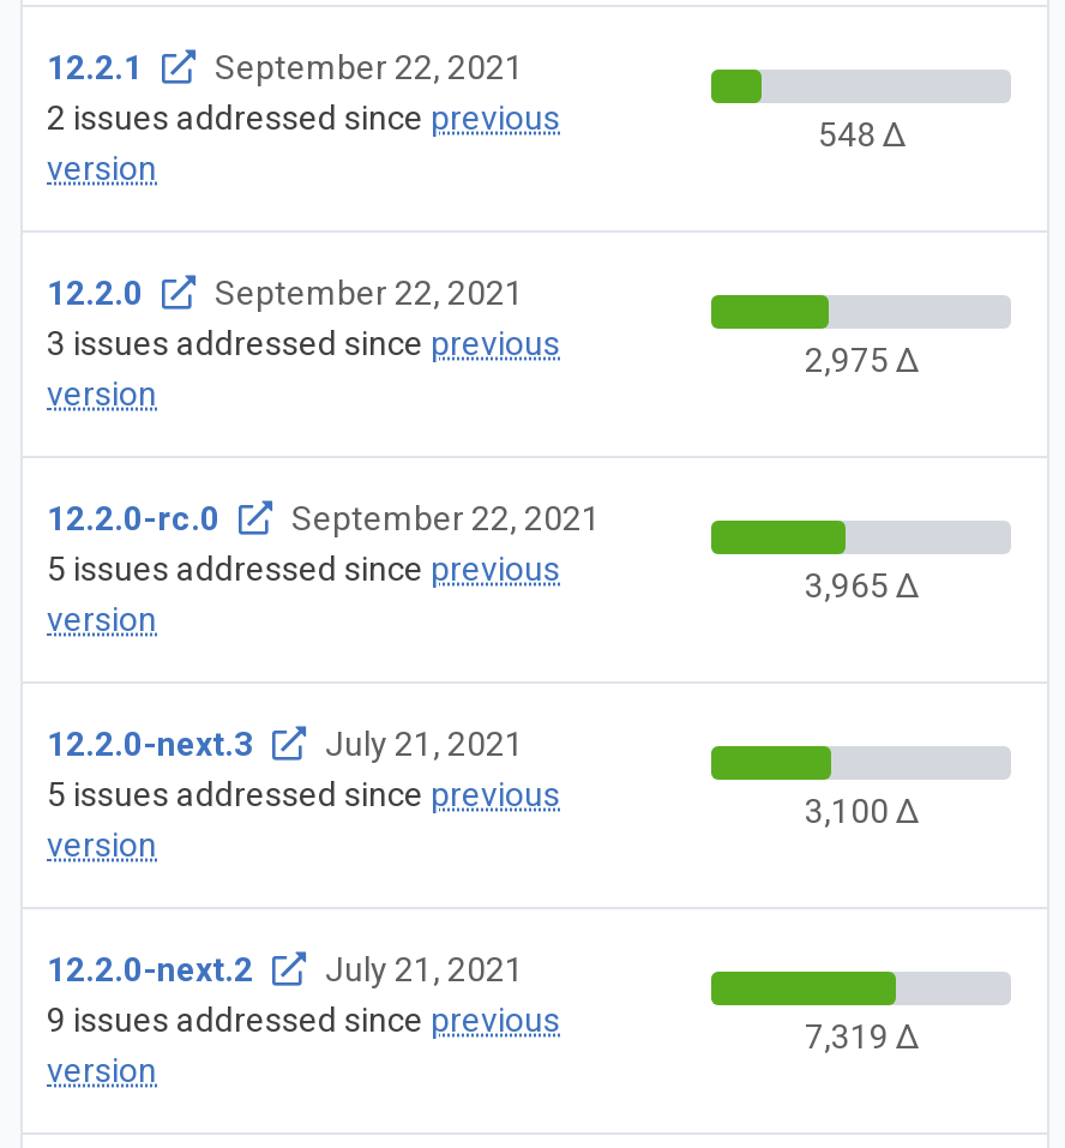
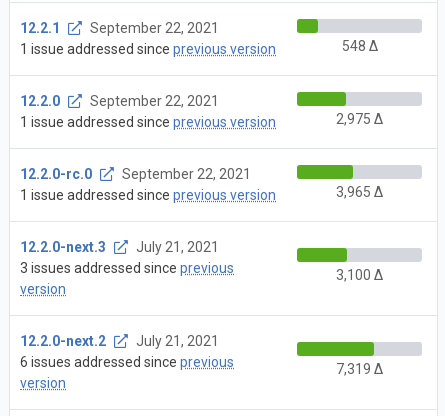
- 2 issues addressed since previous
- version
+ 1 issue addressed since previous version

moved down: 3 issues addressed since previous

- version
+ 1 issue addressed since previous version

- 5 issues addressed since previous
- version
+ 1 issue addressed since previous version

- 5 issues addressed since previous

- 9 issues addressed since previous
+ 6 issues addressed since previous
